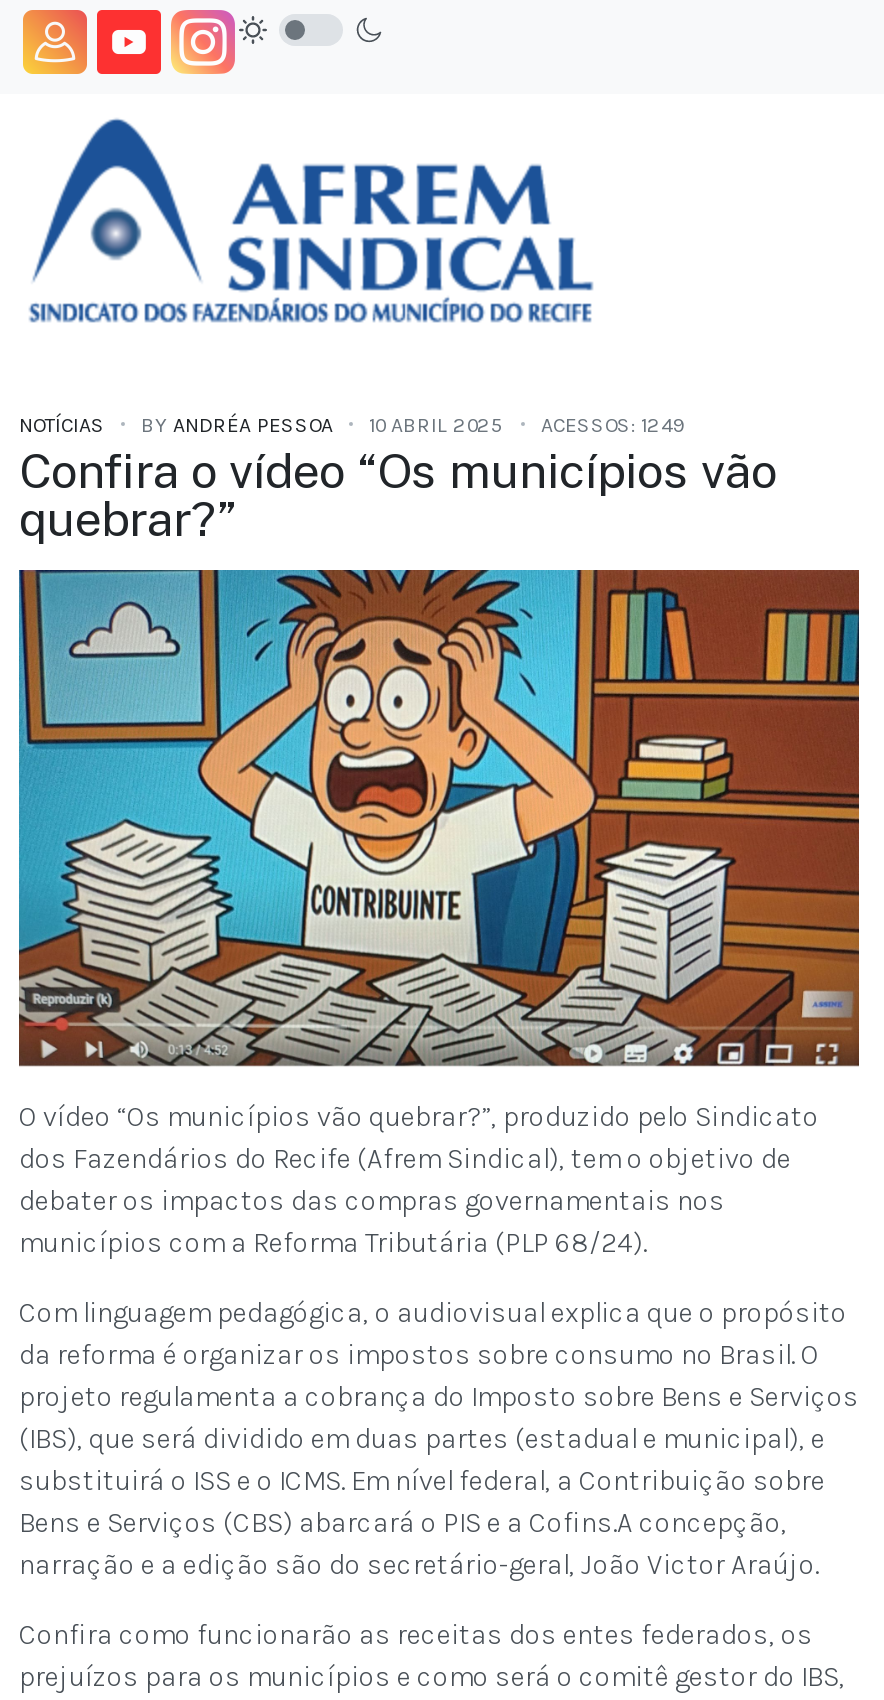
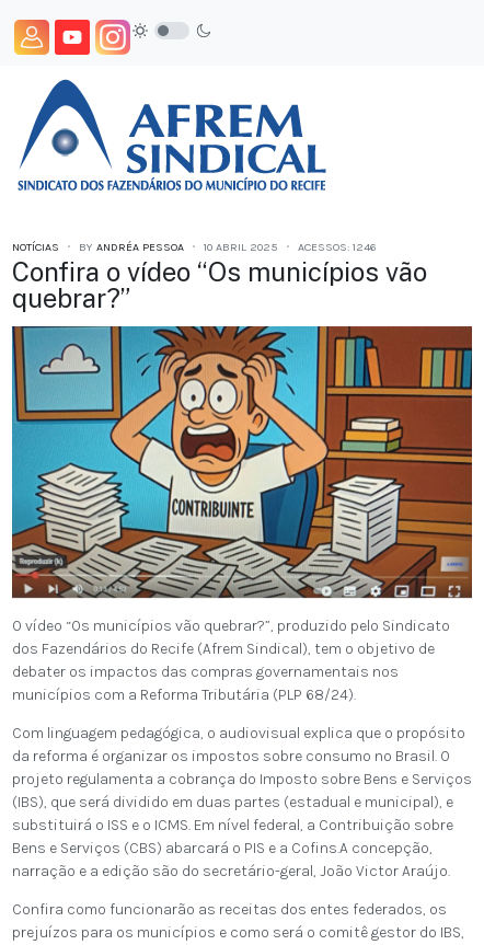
- NOTÍCIAS BY ANDRÉA PESSOA 10 ABRIL 2025 ACESSOS: 1249
+ NOTÍCIAS BY ANDRÉA PESSOA 10 ABRIL 2025 ACESSOS: 1246
